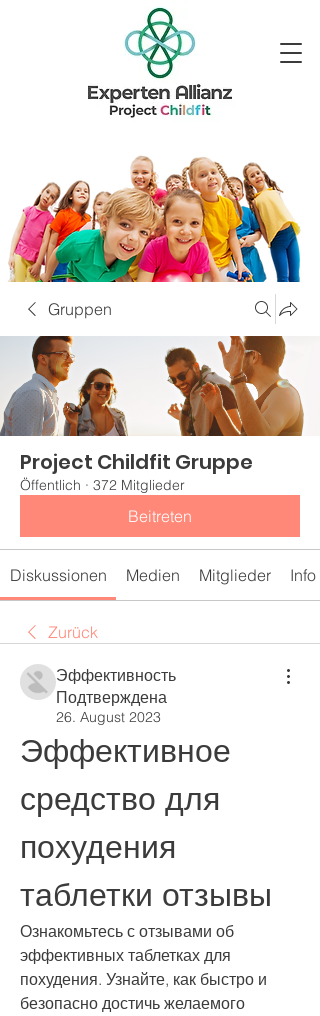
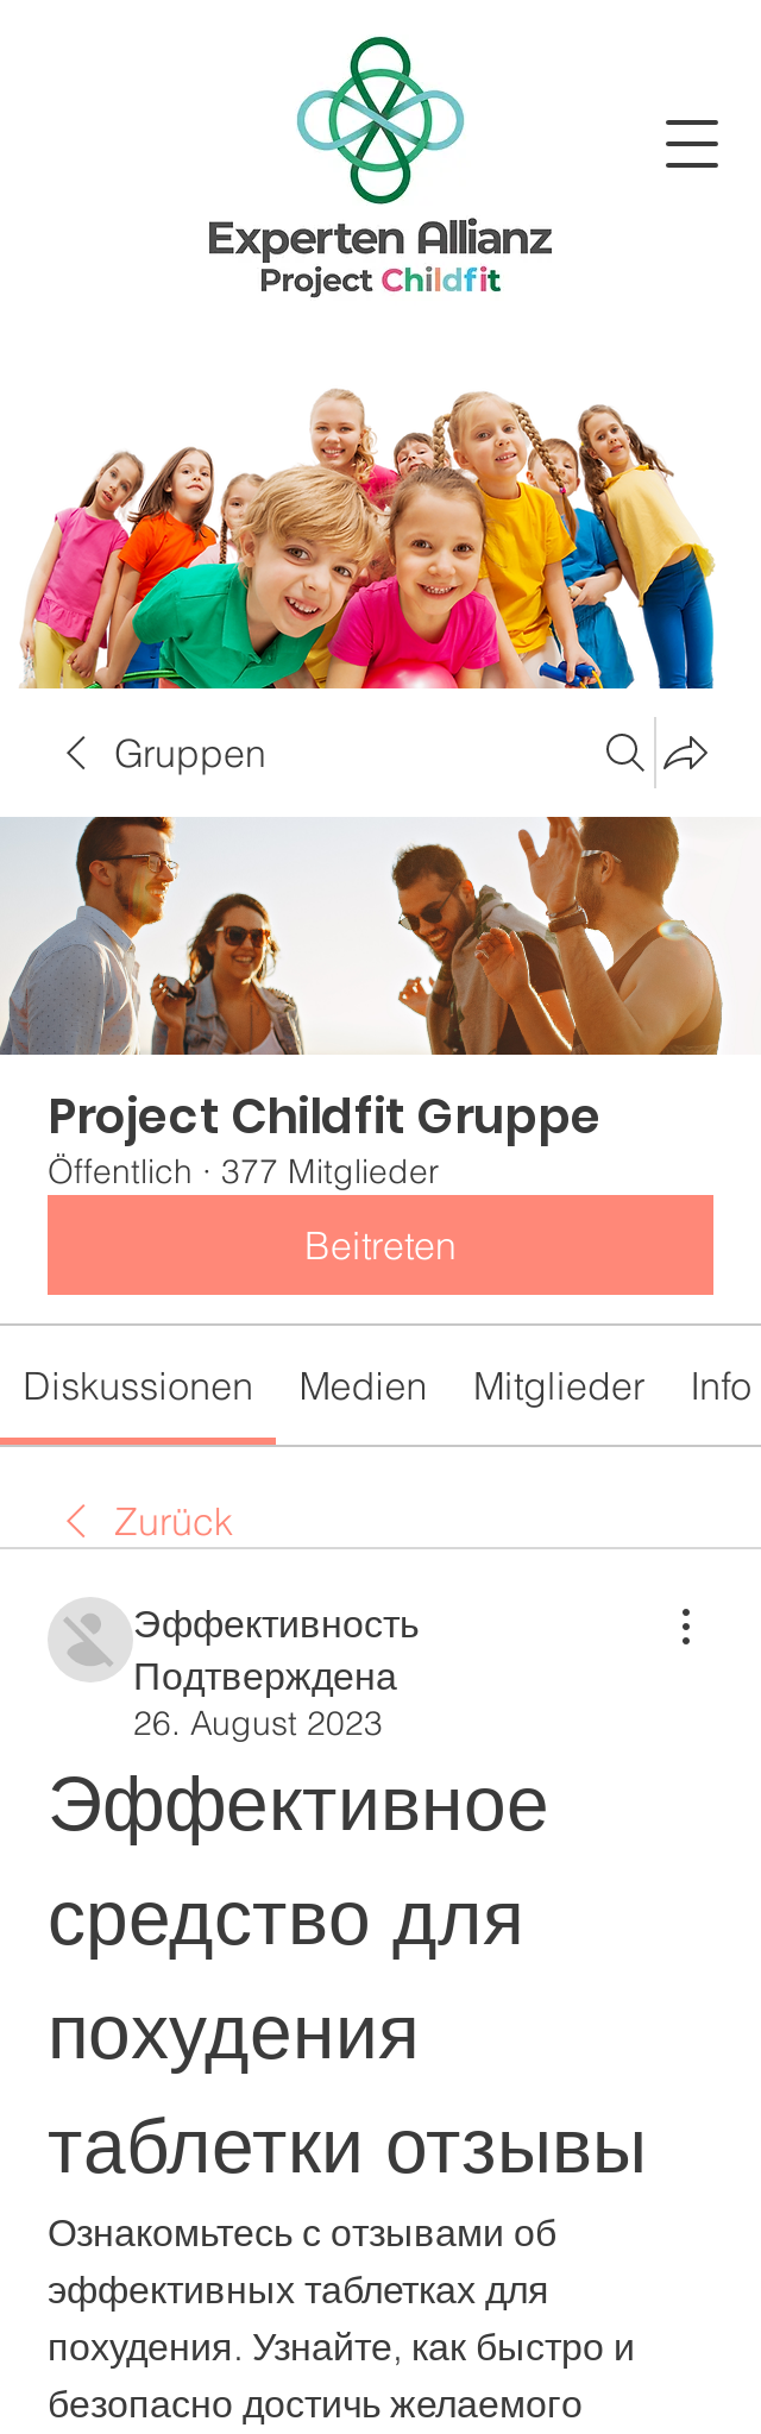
- Öffentlich · 372 Mitglieder
+ Öffentlich · 377 Mitglieder
